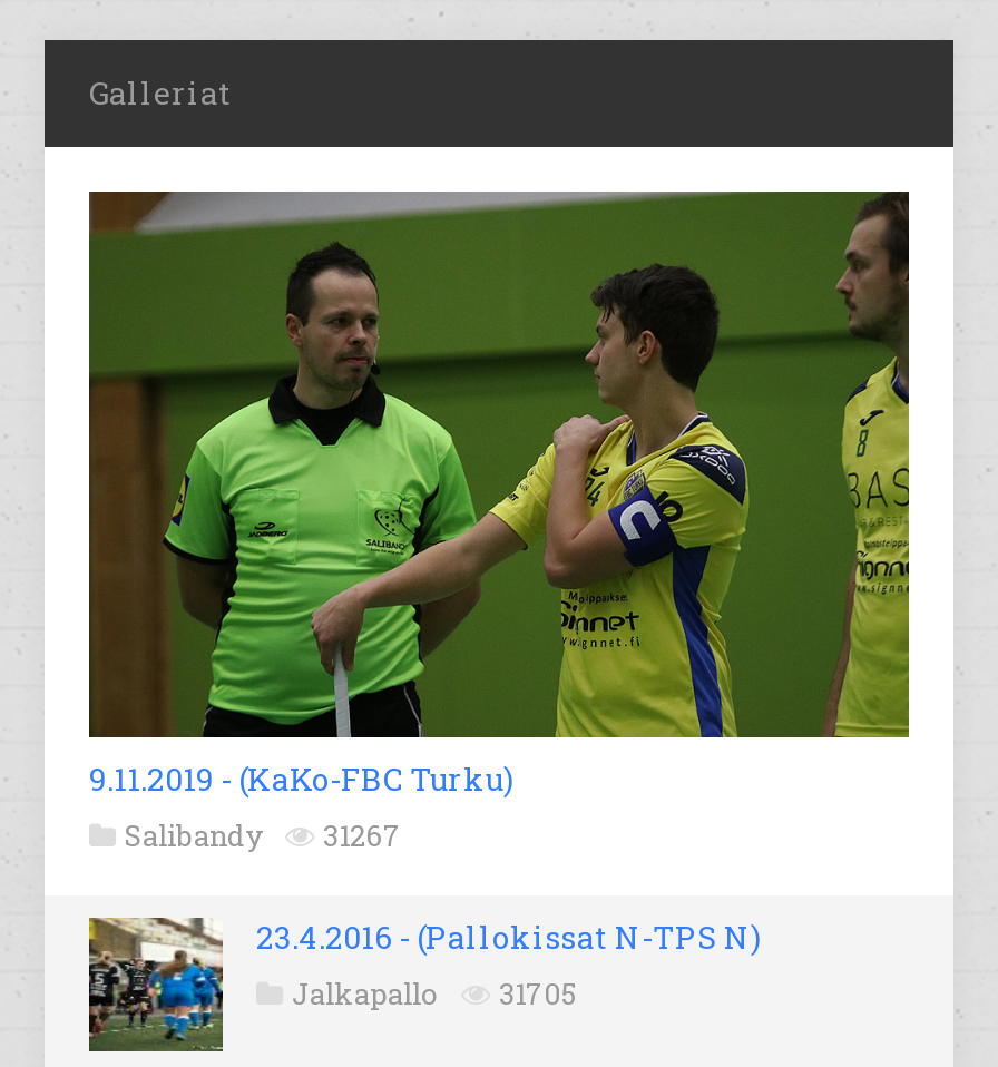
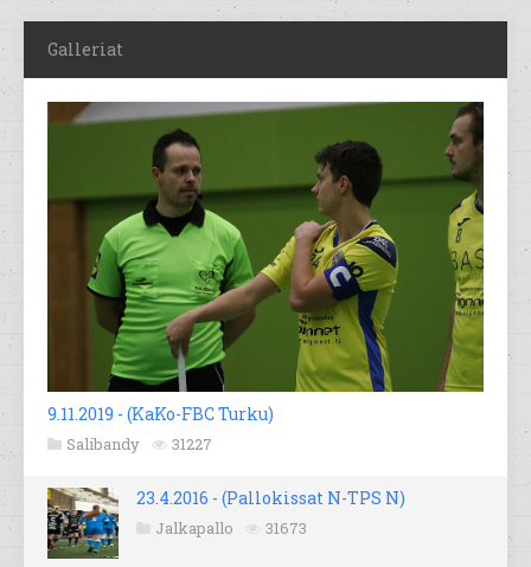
- Salibandy 31267
+ Salibandy 31227

- Jalkapallo 31705
+ Jalkapallo 31673
